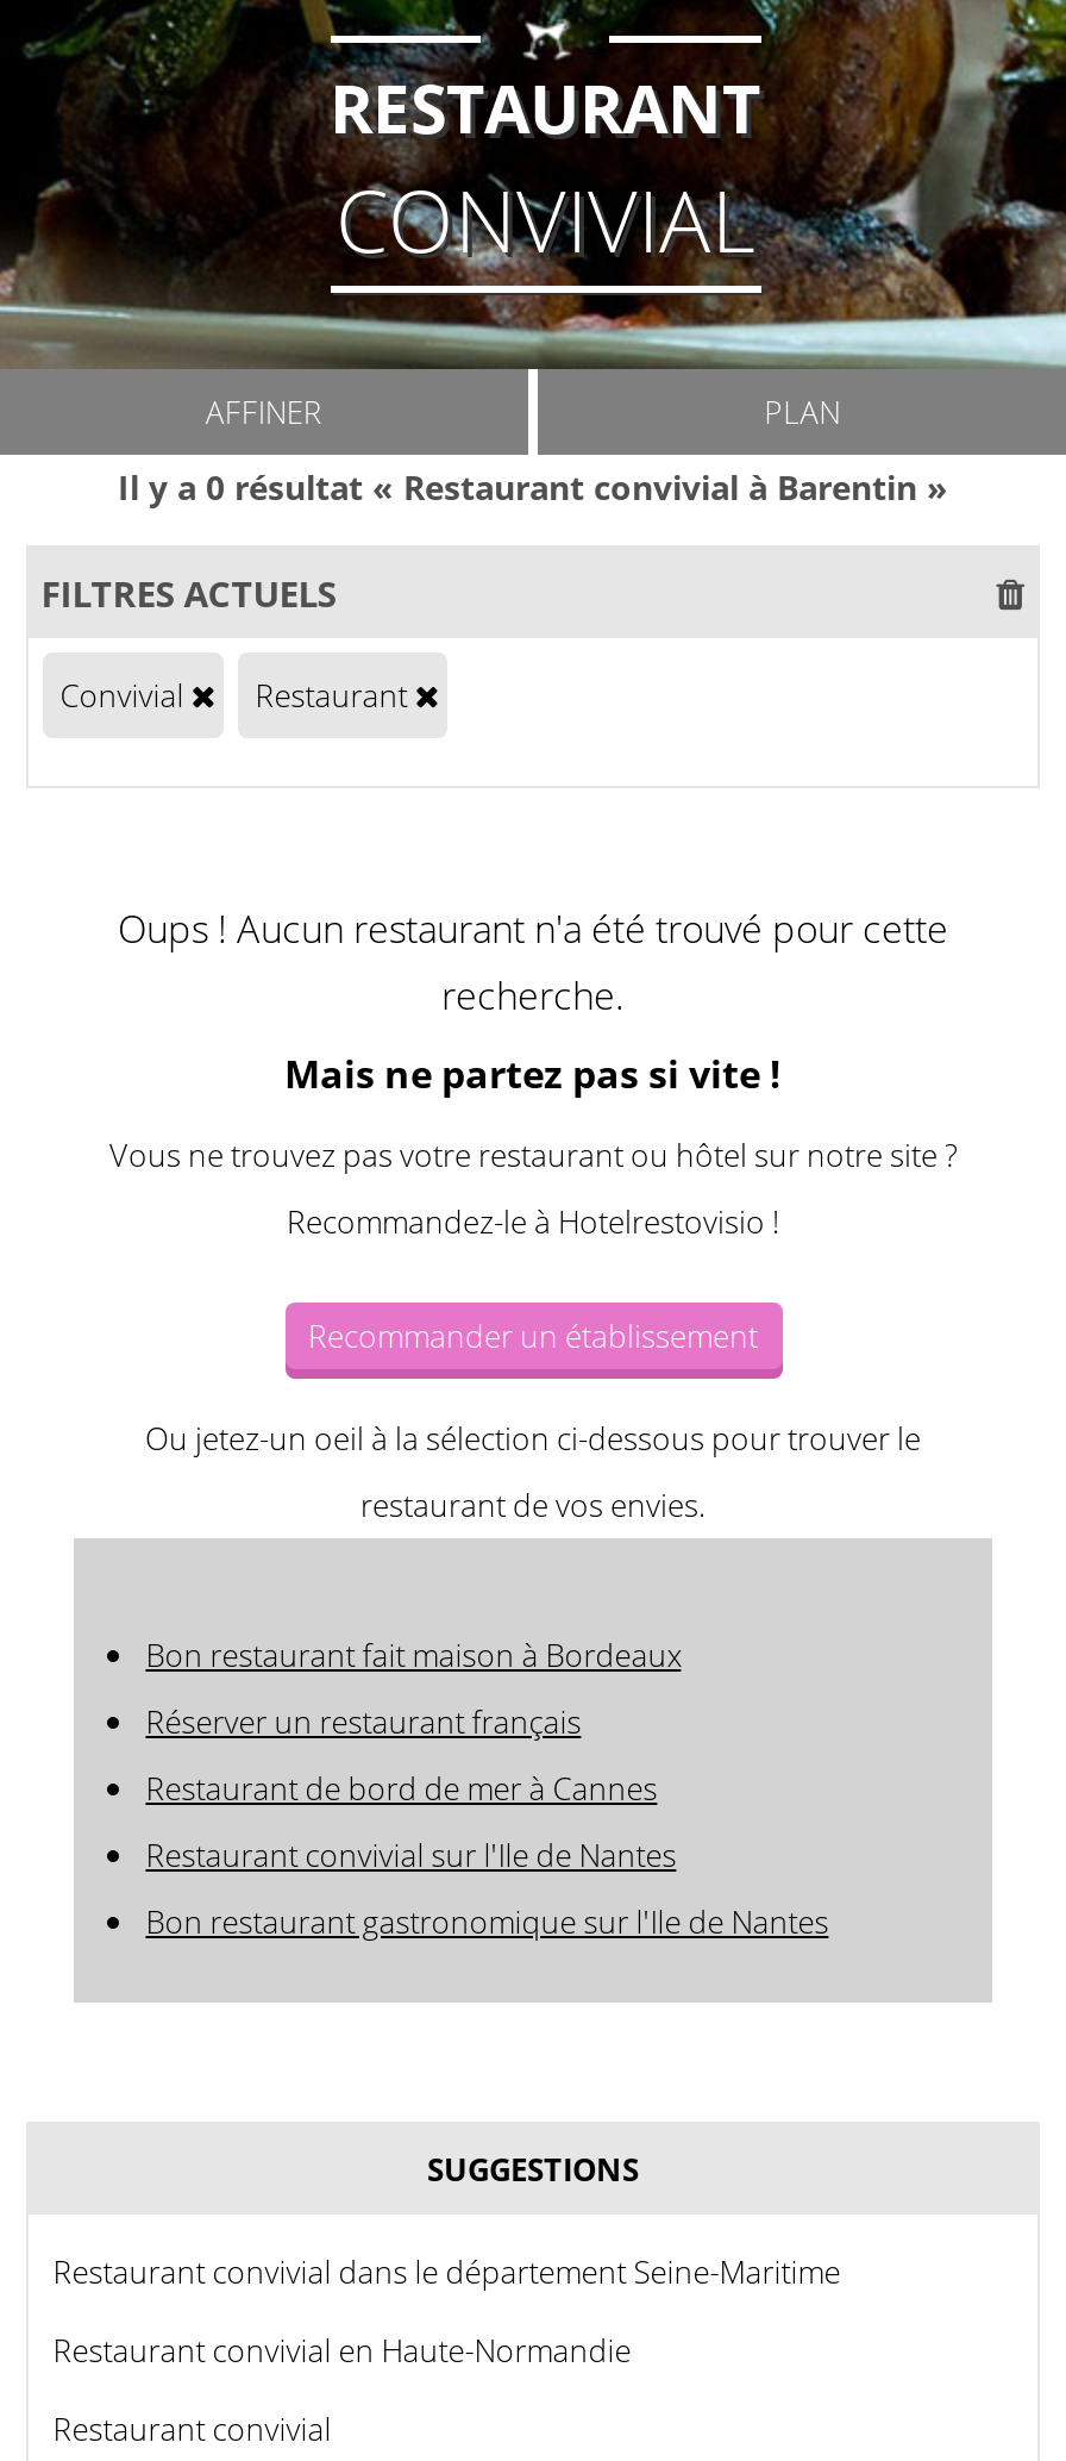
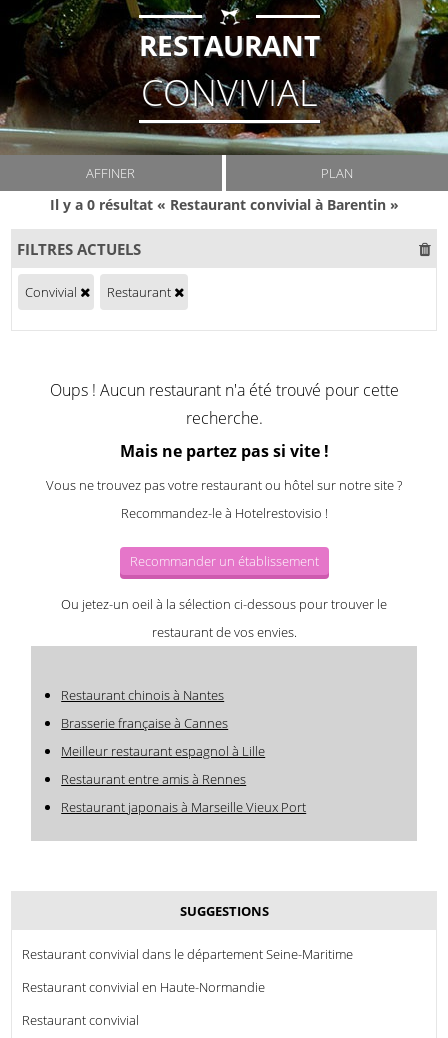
- Bon restaurant fait maison à Bordeaux
+ Restaurant chinois à Nantes

- Réserver un restaurant français
+ Brasserie française à Cannes

- Restaurant de bord de mer à Cannes
+ Meilleur restaurant espagnol à Lille

- Restaurant convivial sur l'Ile de Nantes
+ Restaurant entre amis à Rennes

- Bon restaurant gastronomique sur l'Ile de Nantes
+ Restaurant japonais à Marseille Vieux Port
